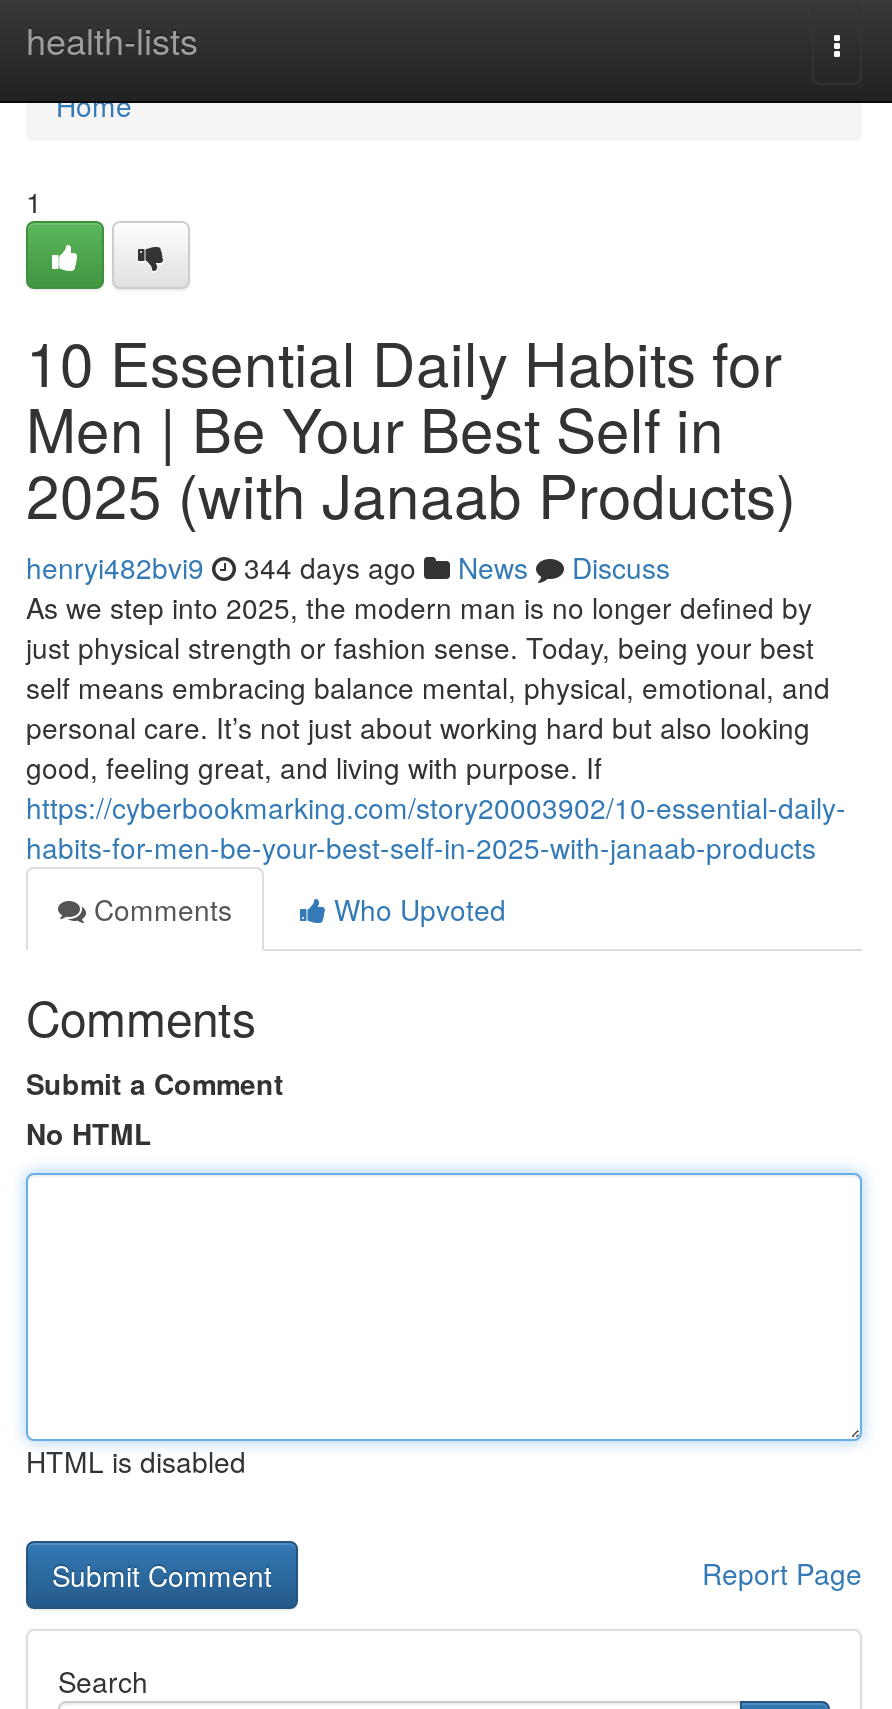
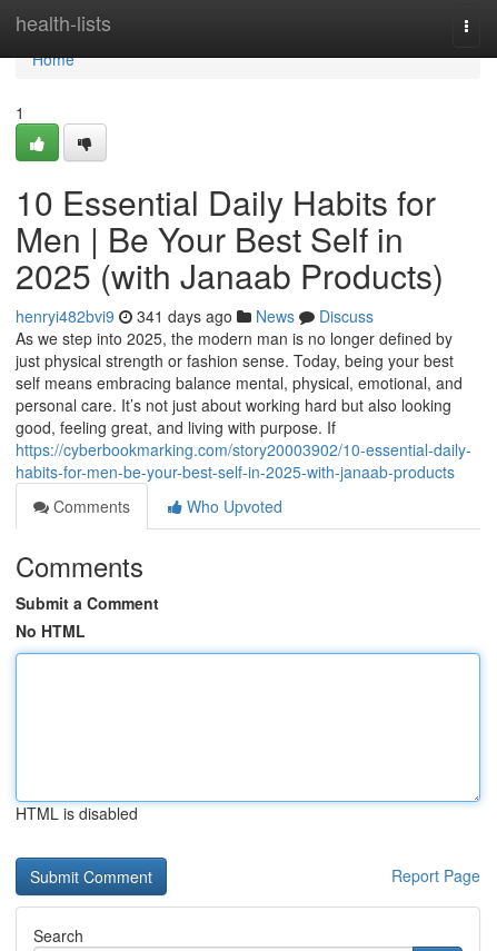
- henryi482bvi9 344 days ago News Discuss
+ henryi482bvi9 341 days ago News Discuss
